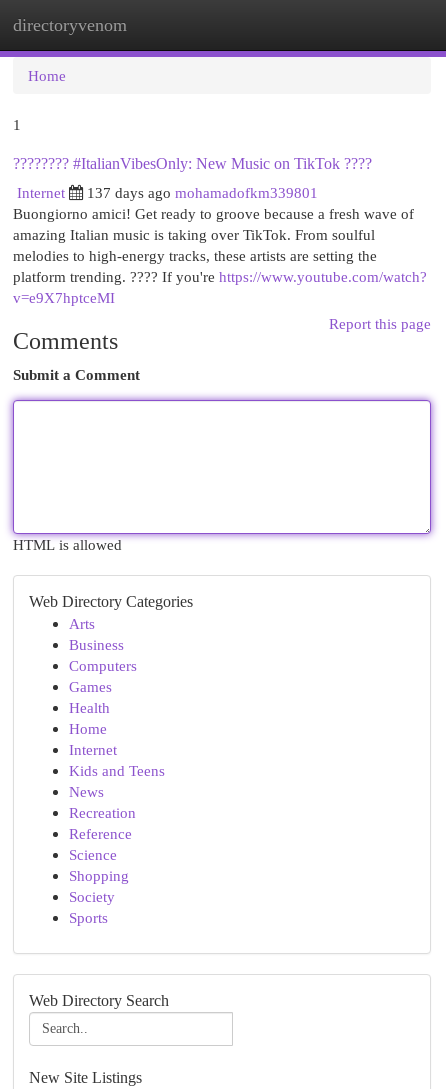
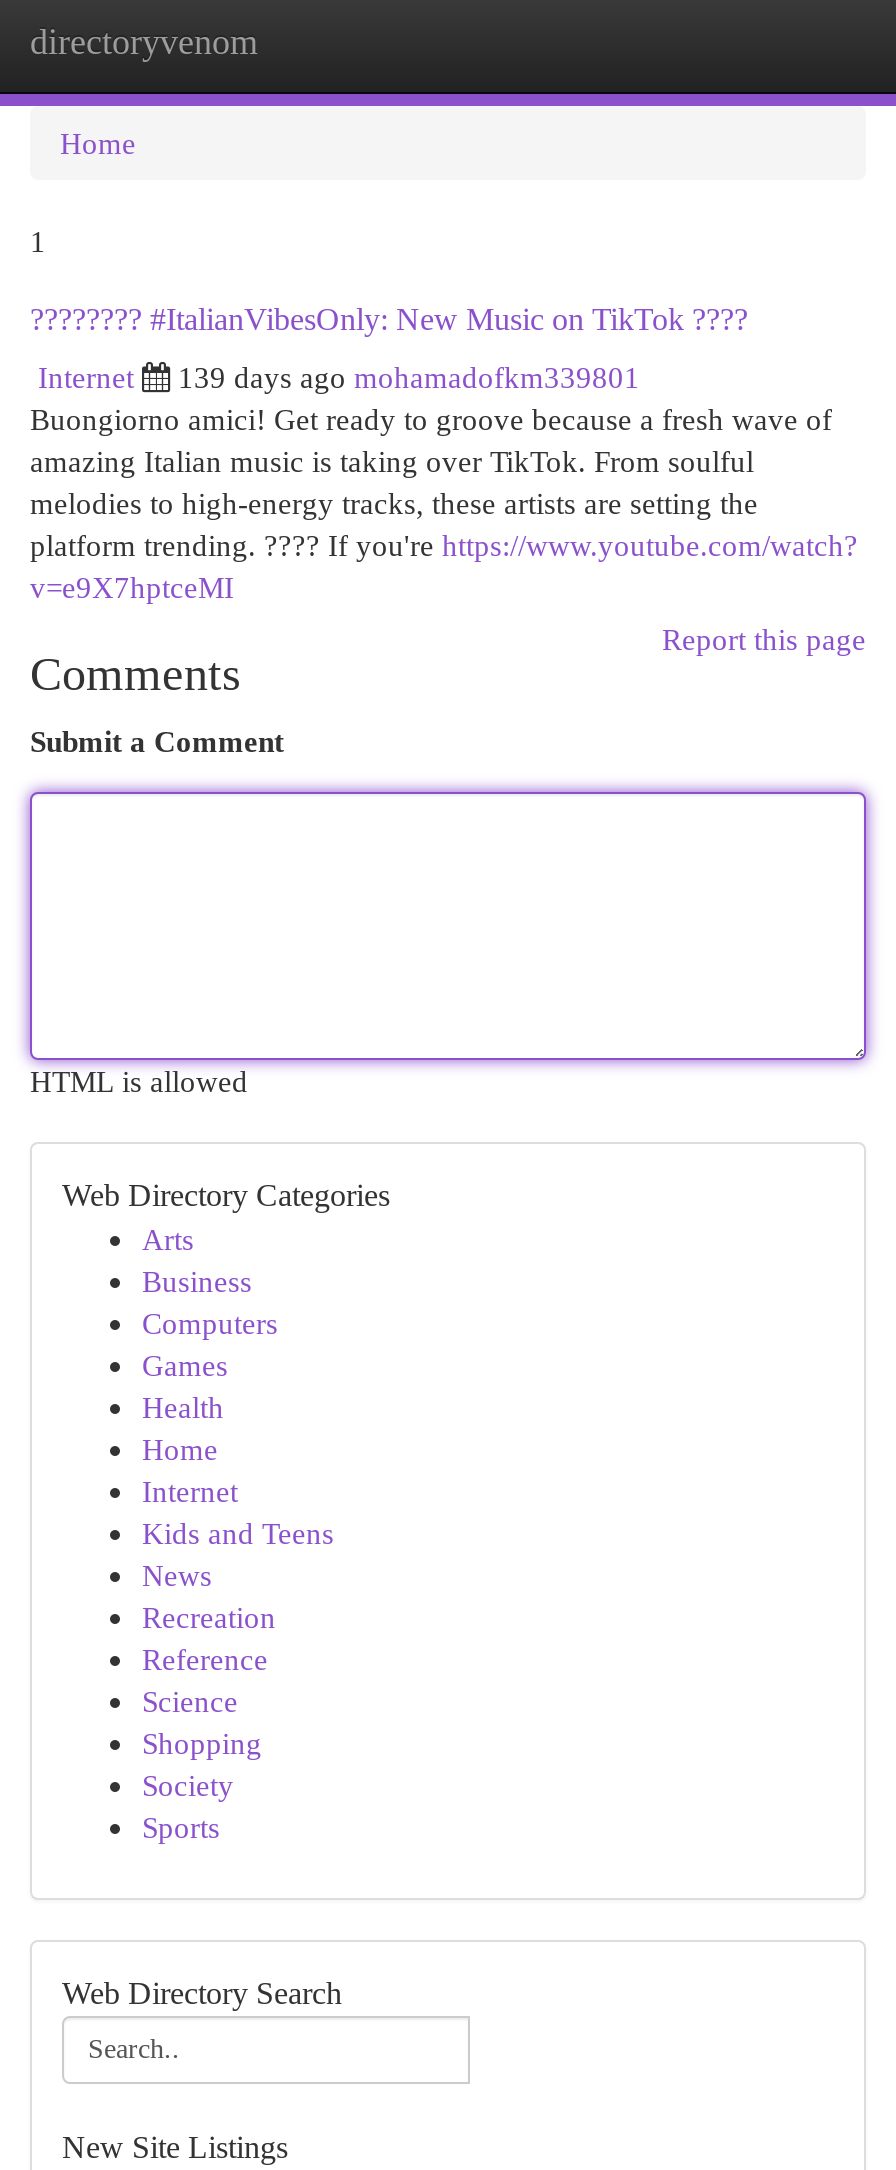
- 137 days ago mohamadofkm339801
+ 139 days ago mohamadofkm339801
